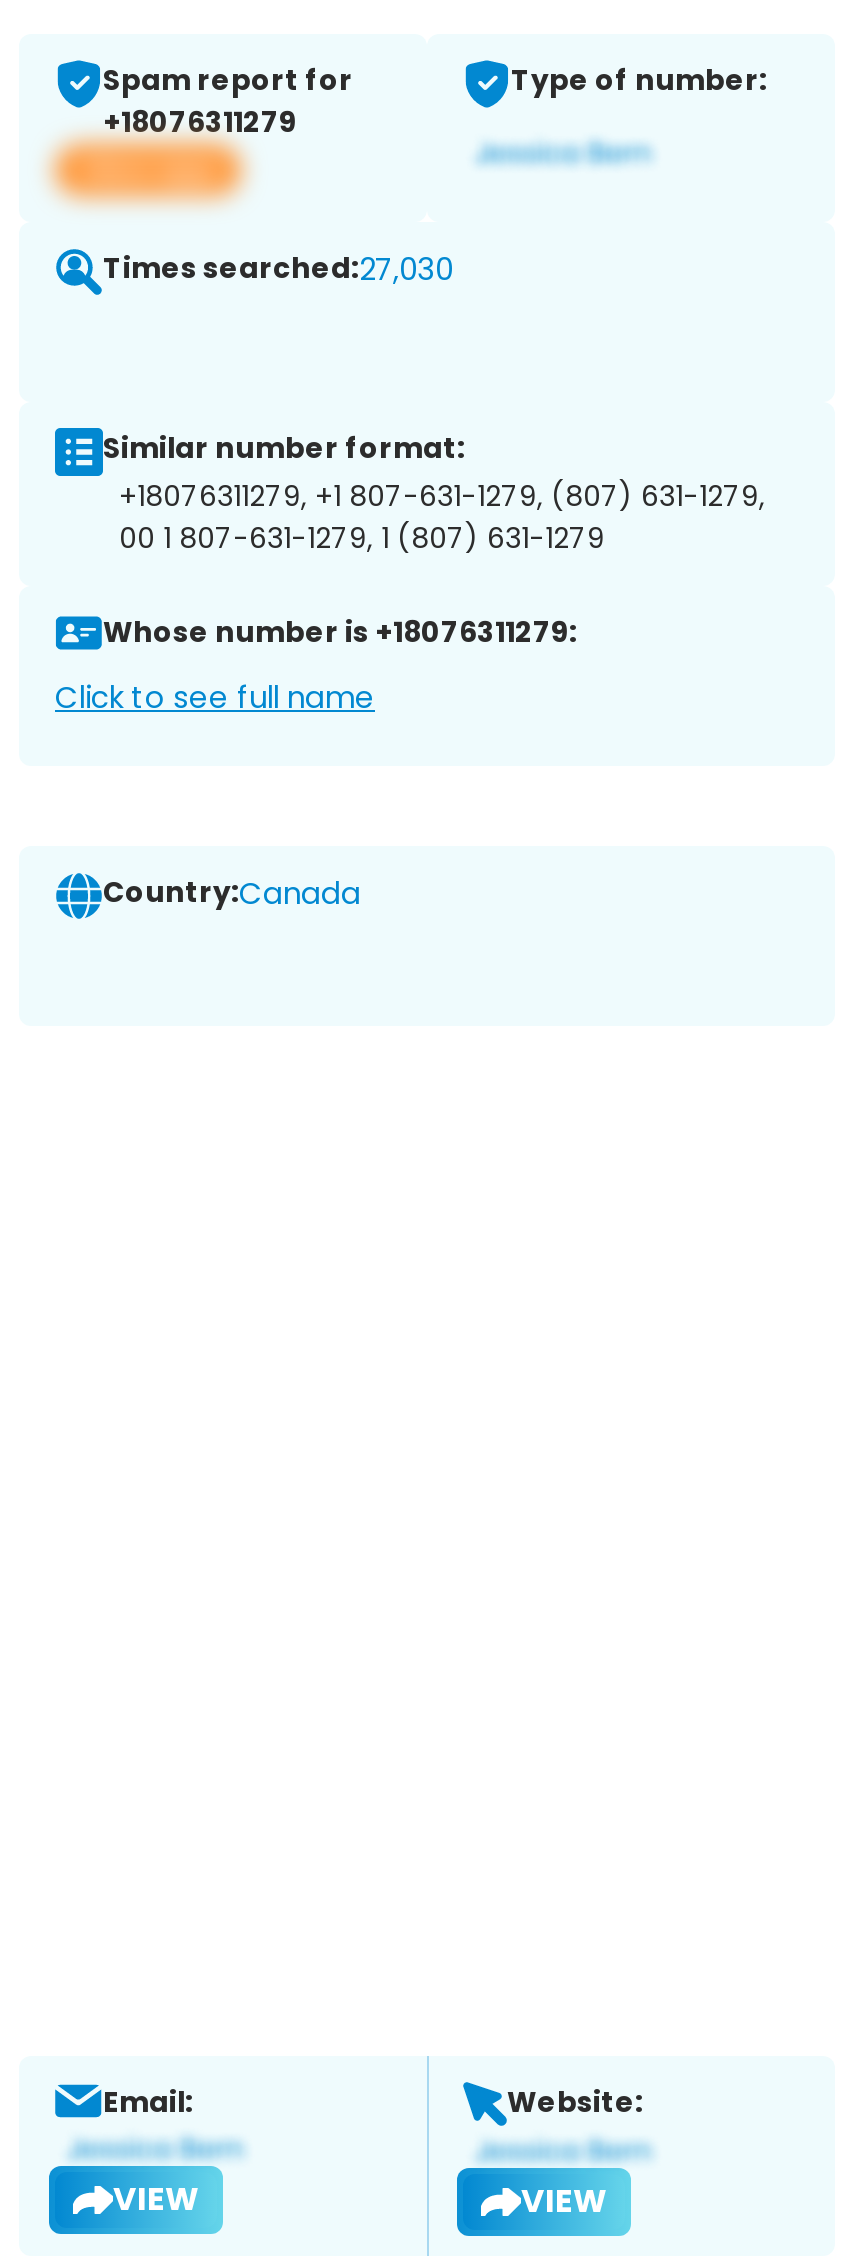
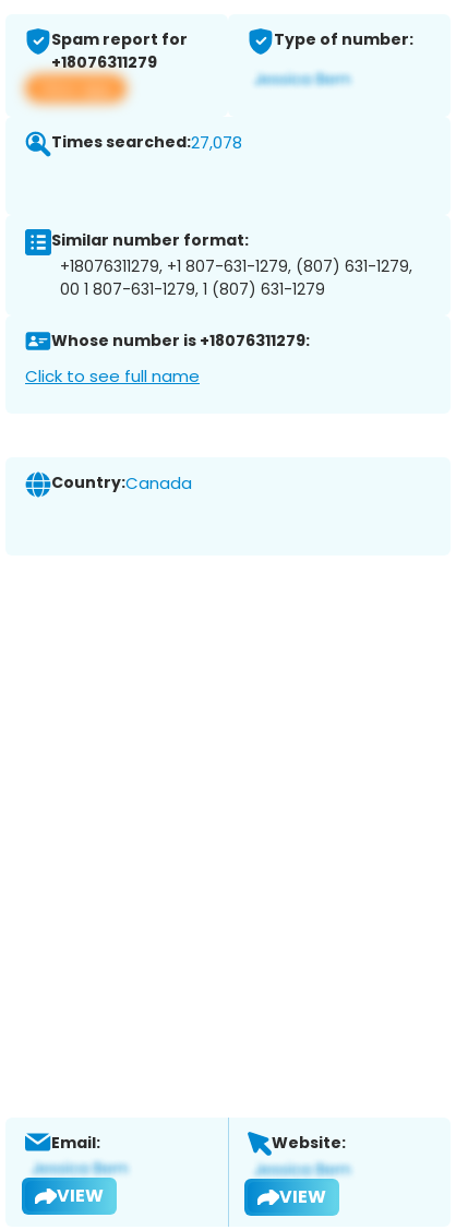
- Times searched:27,030
+ Times searched:27,078
